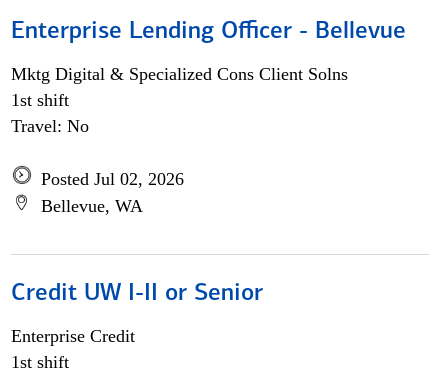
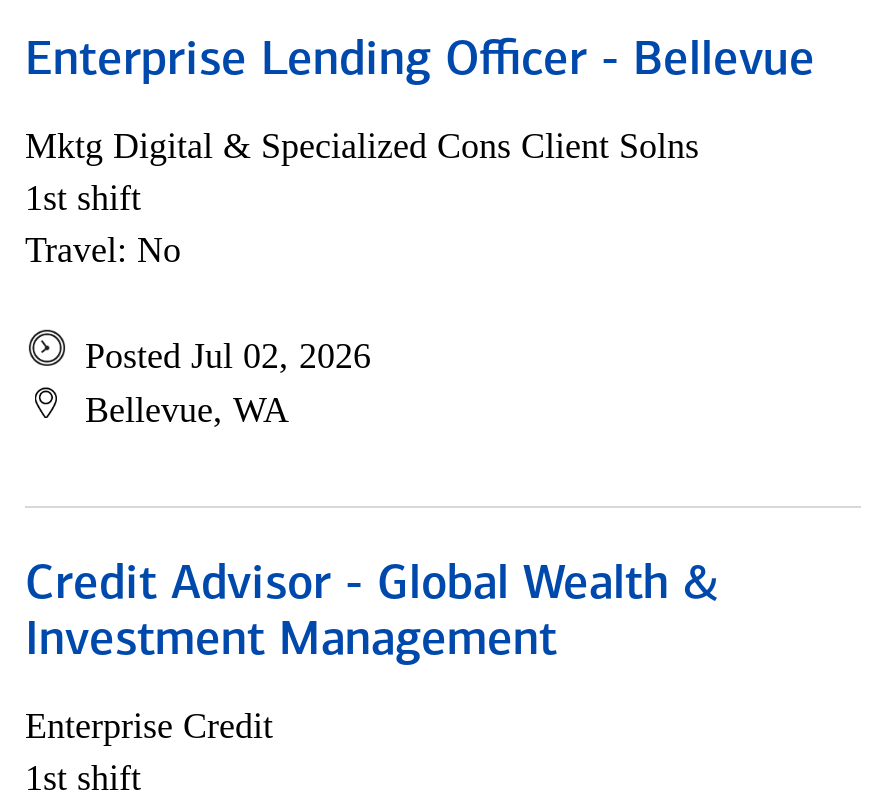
- Credit UW I-II or Senior
+ Credit Advisor - Global Wealth &
+ Investment Management
